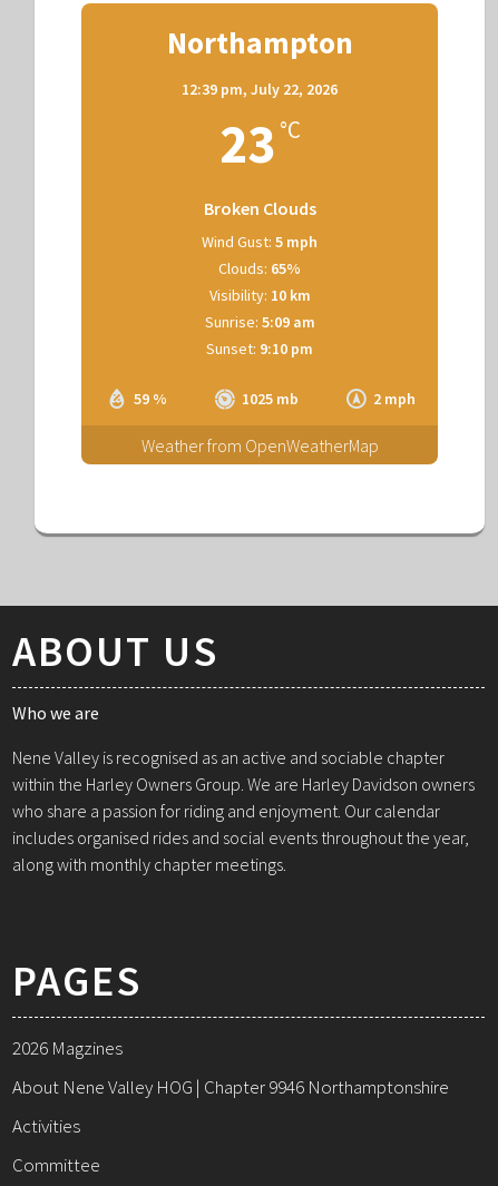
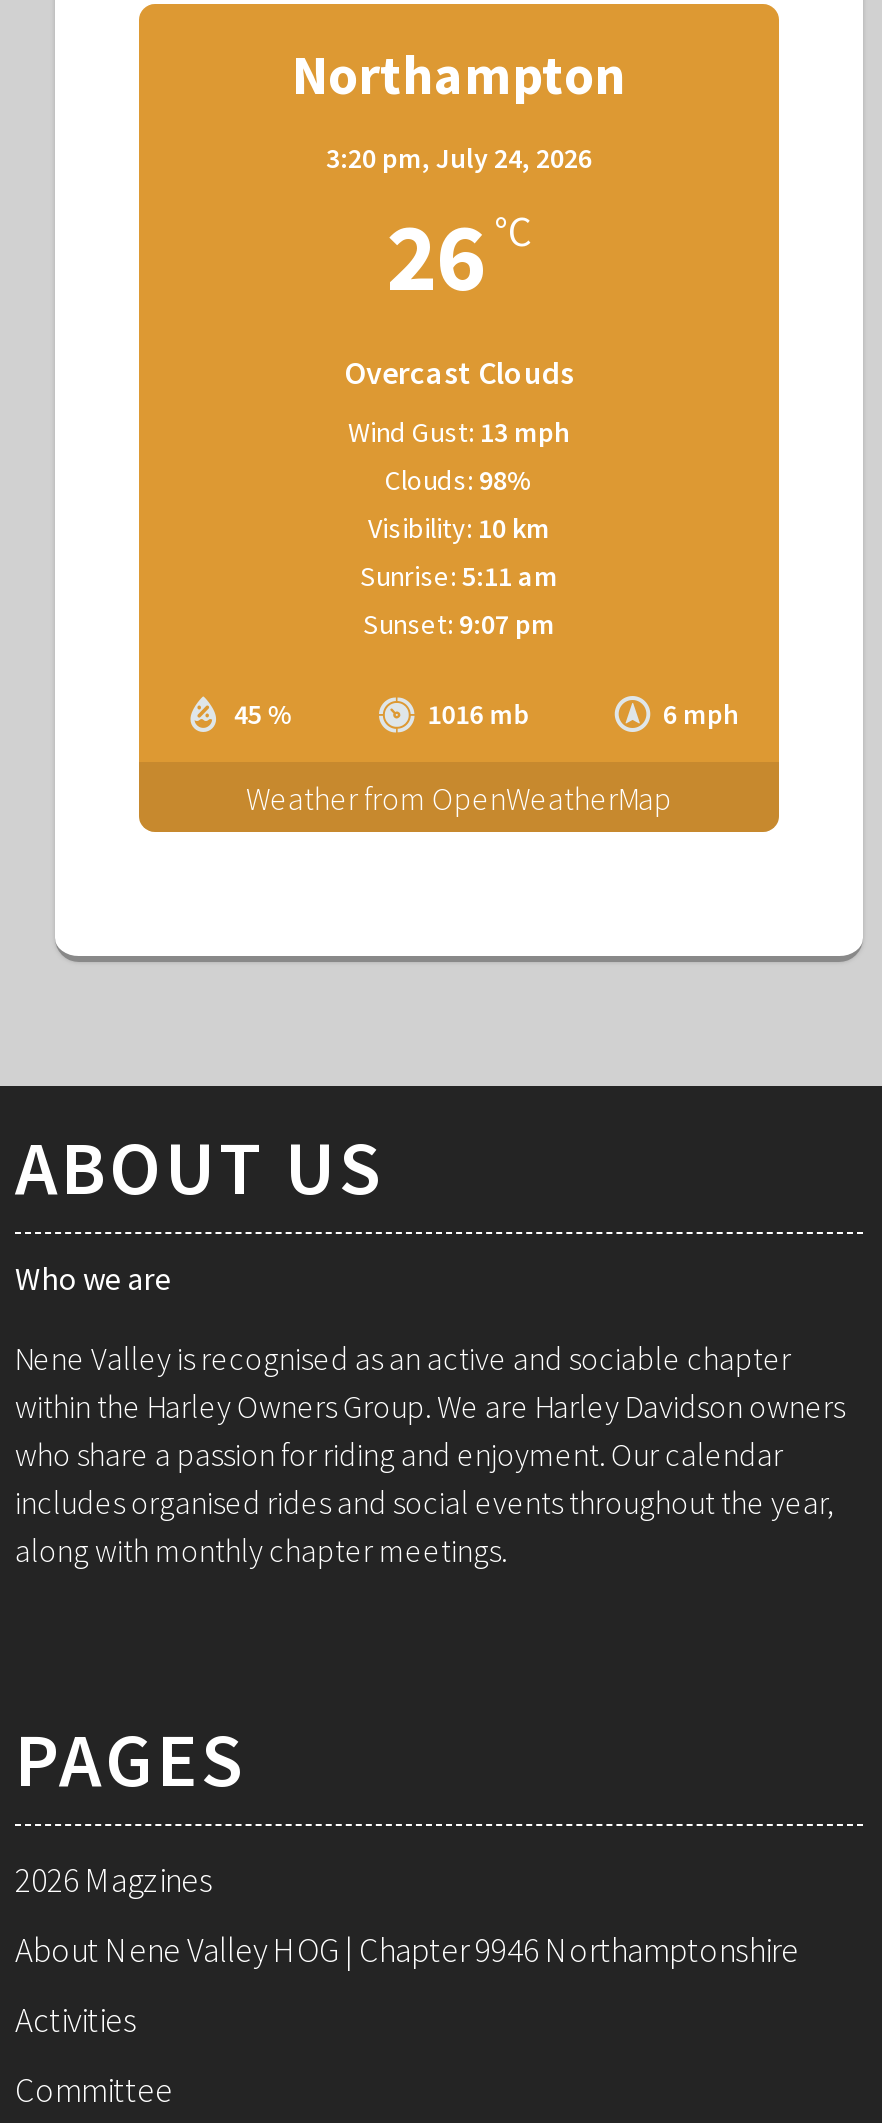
- 12:39 pm, July 22, 2026
+ 3:20 pm, July 24, 2026

- 23 °C
+ 26 °C

- Broken Clouds
+ Overcast Clouds

- Wind Gust: 5 mph
+ Wind Gust: 13 mph

- Clouds: 65%
+ Clouds: 98%

- Sunrise: 5:09 am
+ Sunrise: 5:11 am

- Sunset: 9:10 pm
+ Sunset: 9:07 pm

- 59 %
+ 45 %

- 1025 mb
+ 1016 mb

- 2 mph
+ 6 mph
